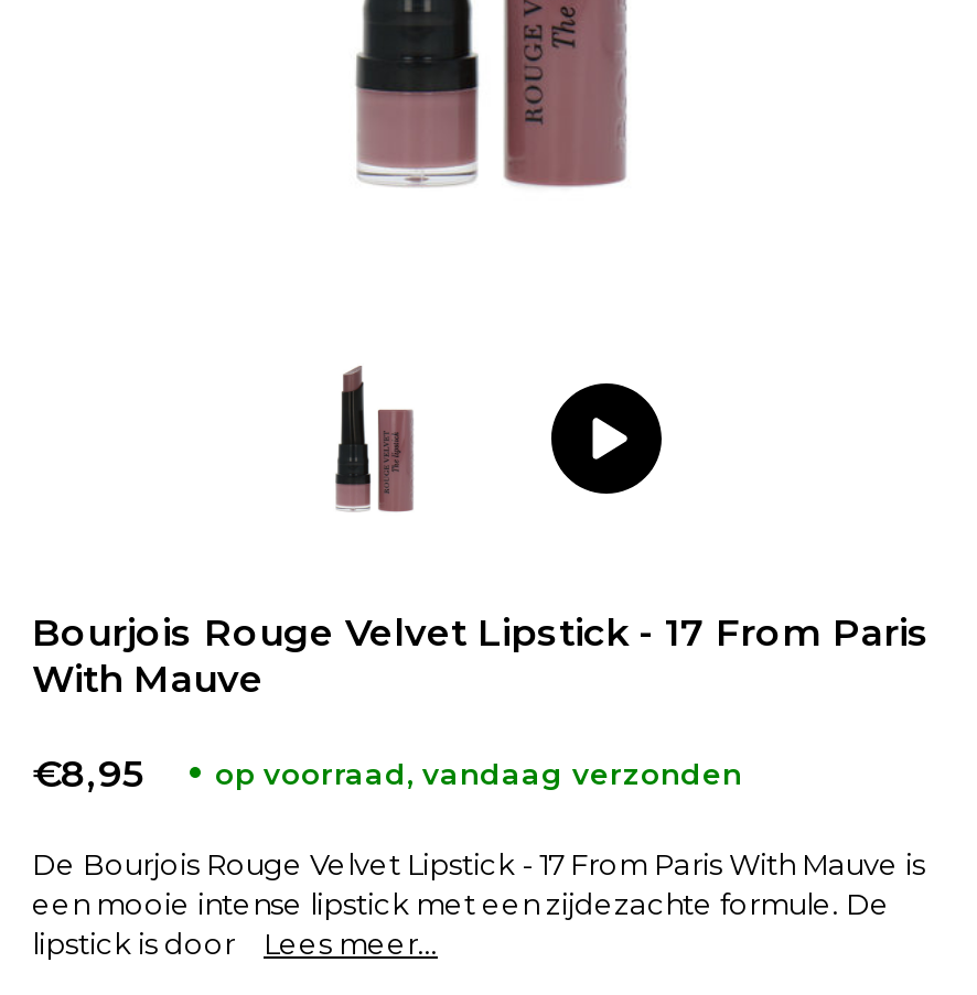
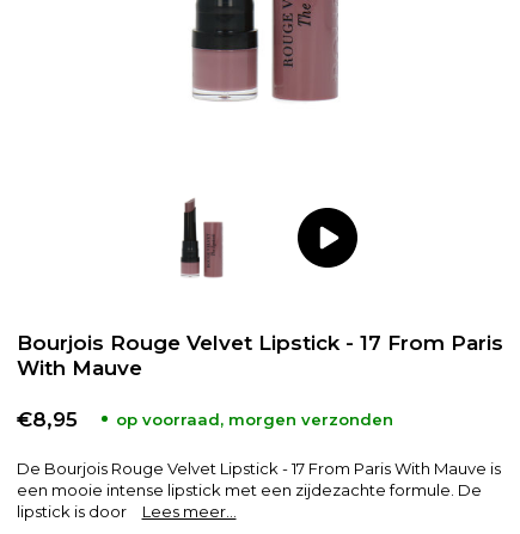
- op voorraad, vandaag verzonden
+ op voorraad, morgen verzonden
